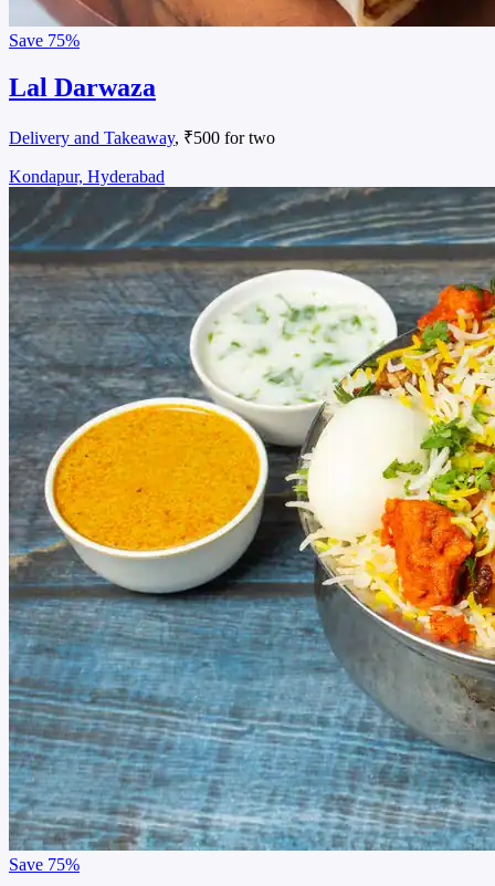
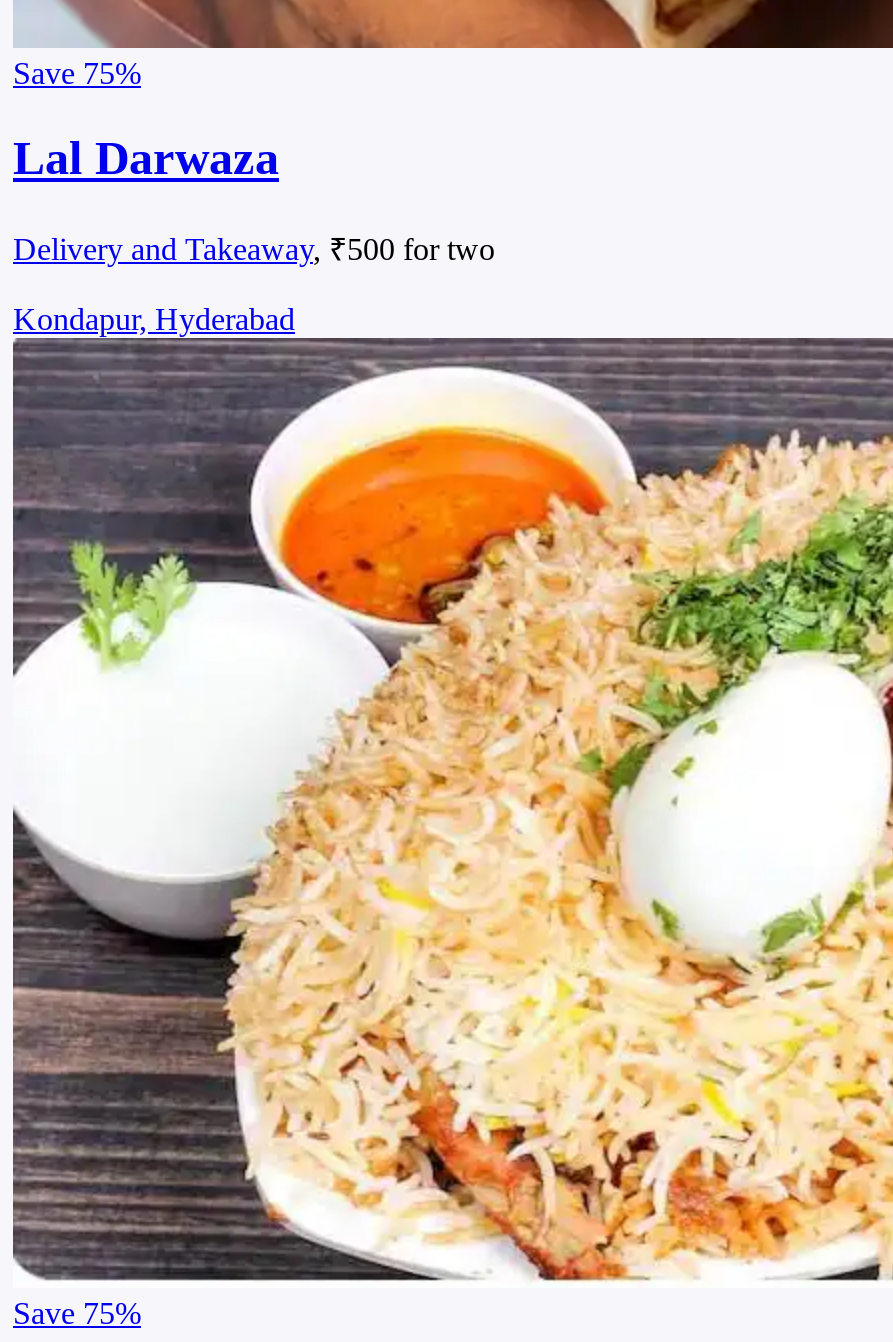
- [image]
+ [image]
